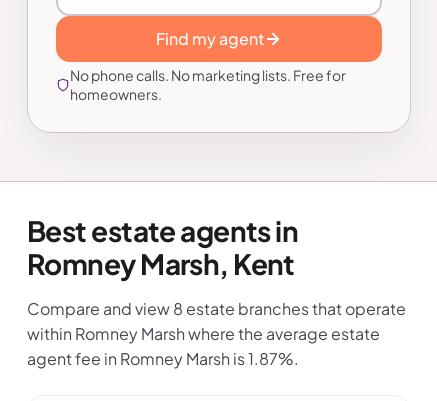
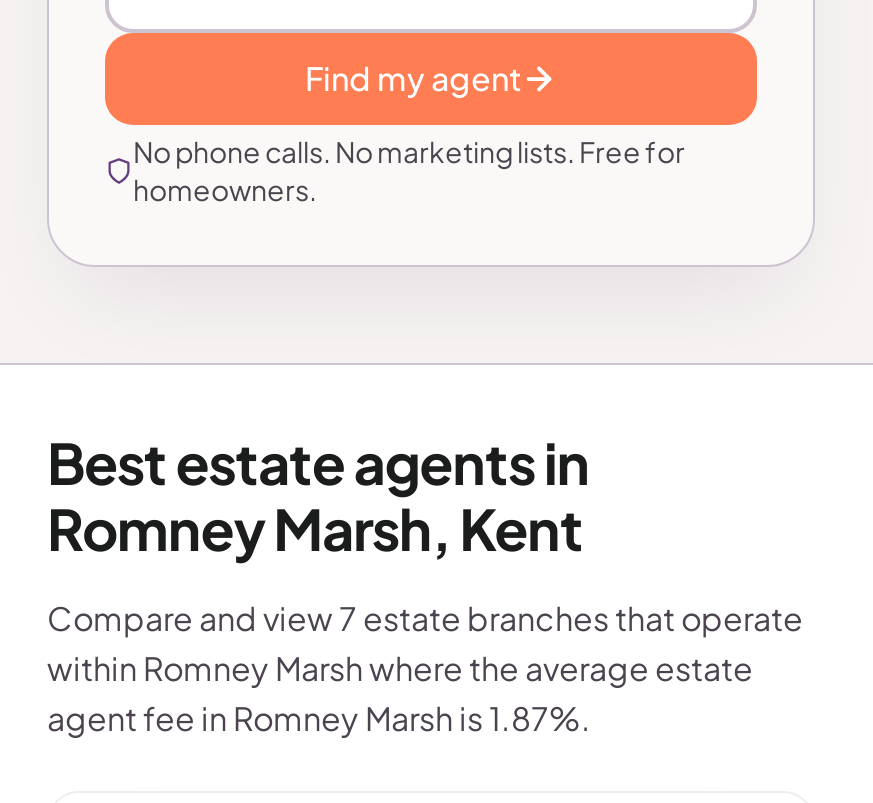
- Compare and view 8 estate branches that operate
+ Compare and view 7 estate branches that operate
